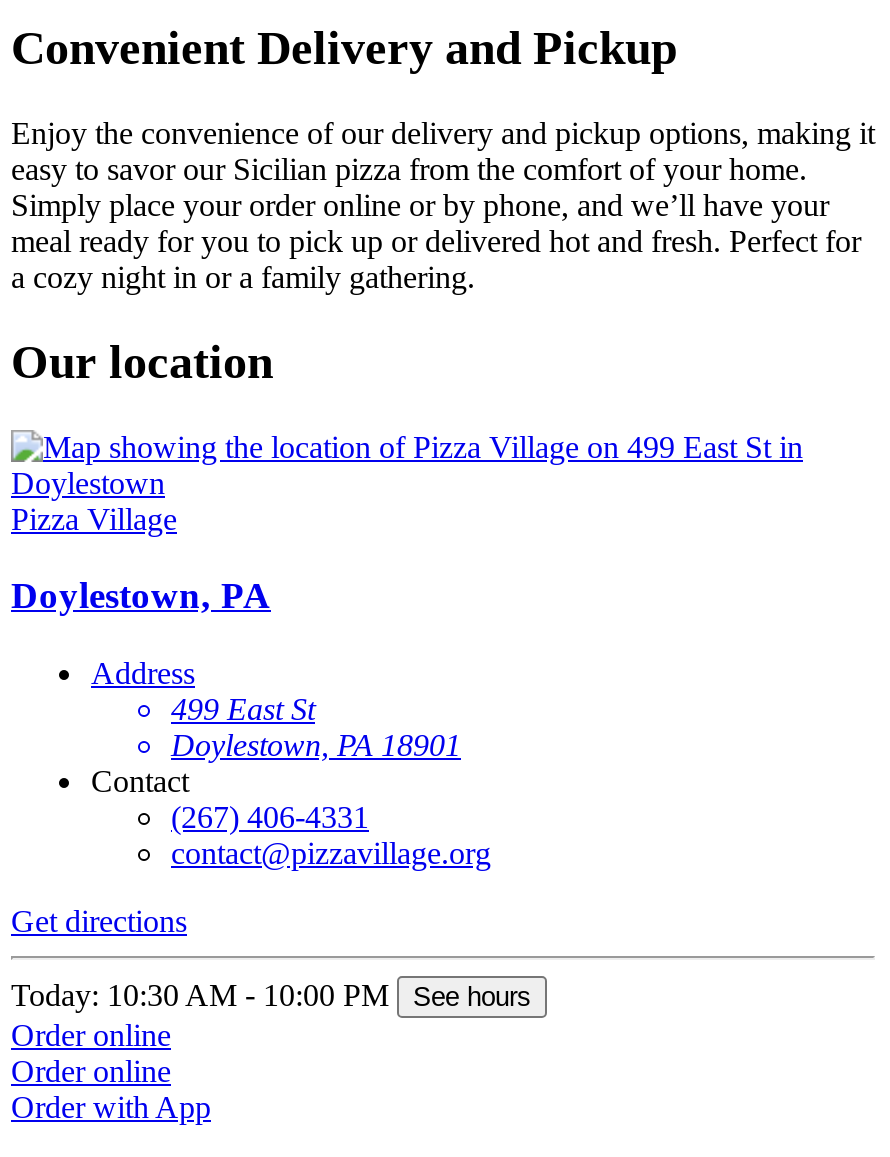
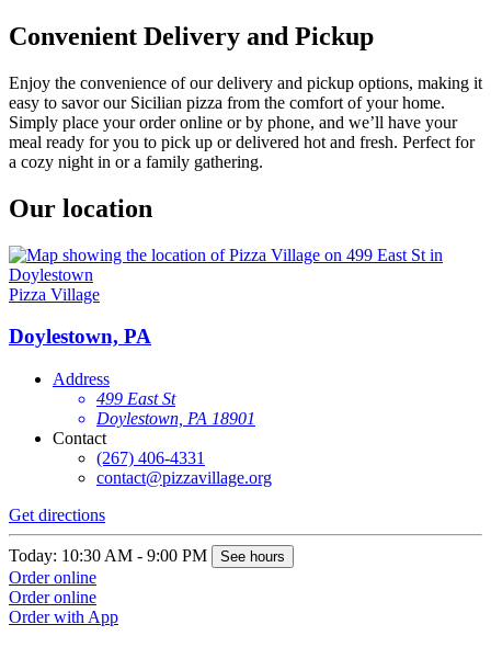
- Today: 10:30 AM - 10:00 PM See hours
+ Today: 10:30 AM - 9:00 PM See hours
